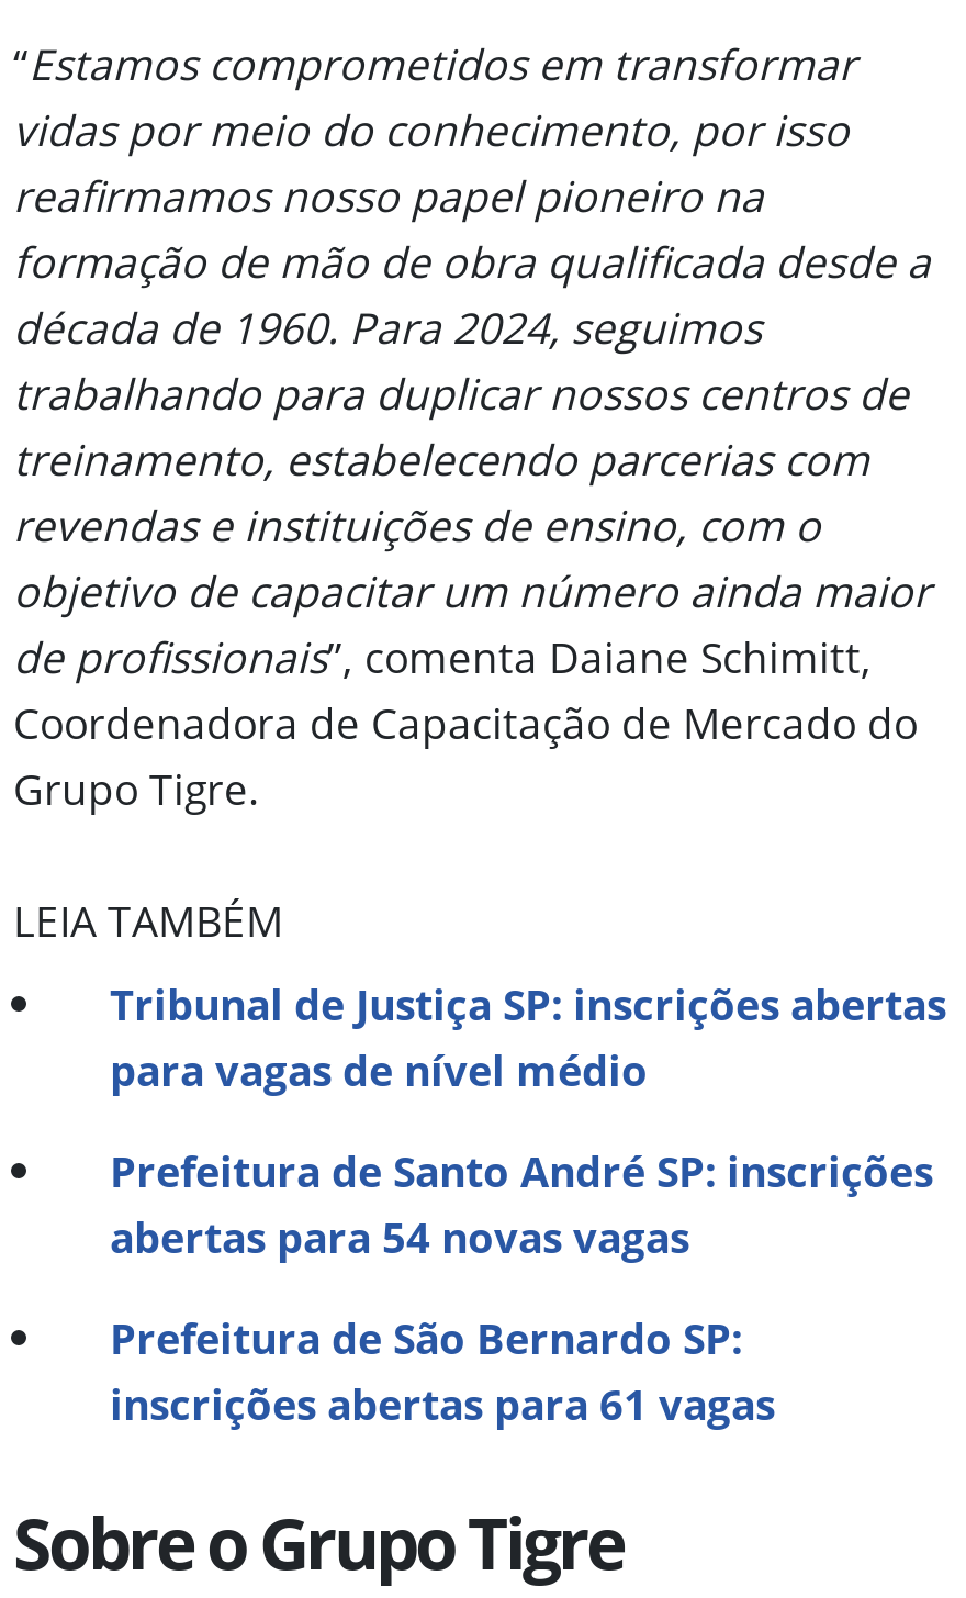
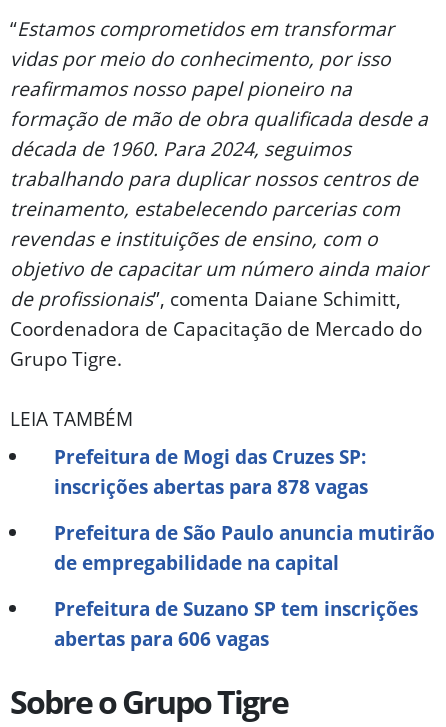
- Tribunal de Justiça SP: inscrições abertas
- para vagas de nível médio
+ Prefeitura de Mogi das Cruzes SP:
+ inscrições abertas para 878 vagas

- Prefeitura de Santo André SP: inscrições
- abertas para 54 novas vagas
+ Prefeitura de São Paulo anuncia mutirão
+ de empregabilidade na capital

- Prefeitura de São Bernardo SP:
- inscrições abertas para 61 vagas
+ Prefeitura de Suzano SP tem inscrições
+ abertas para 606 vagas
